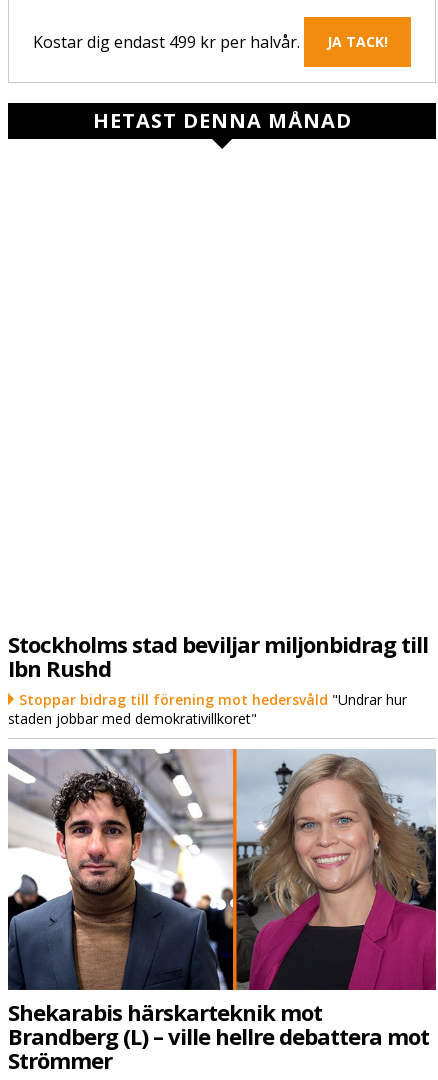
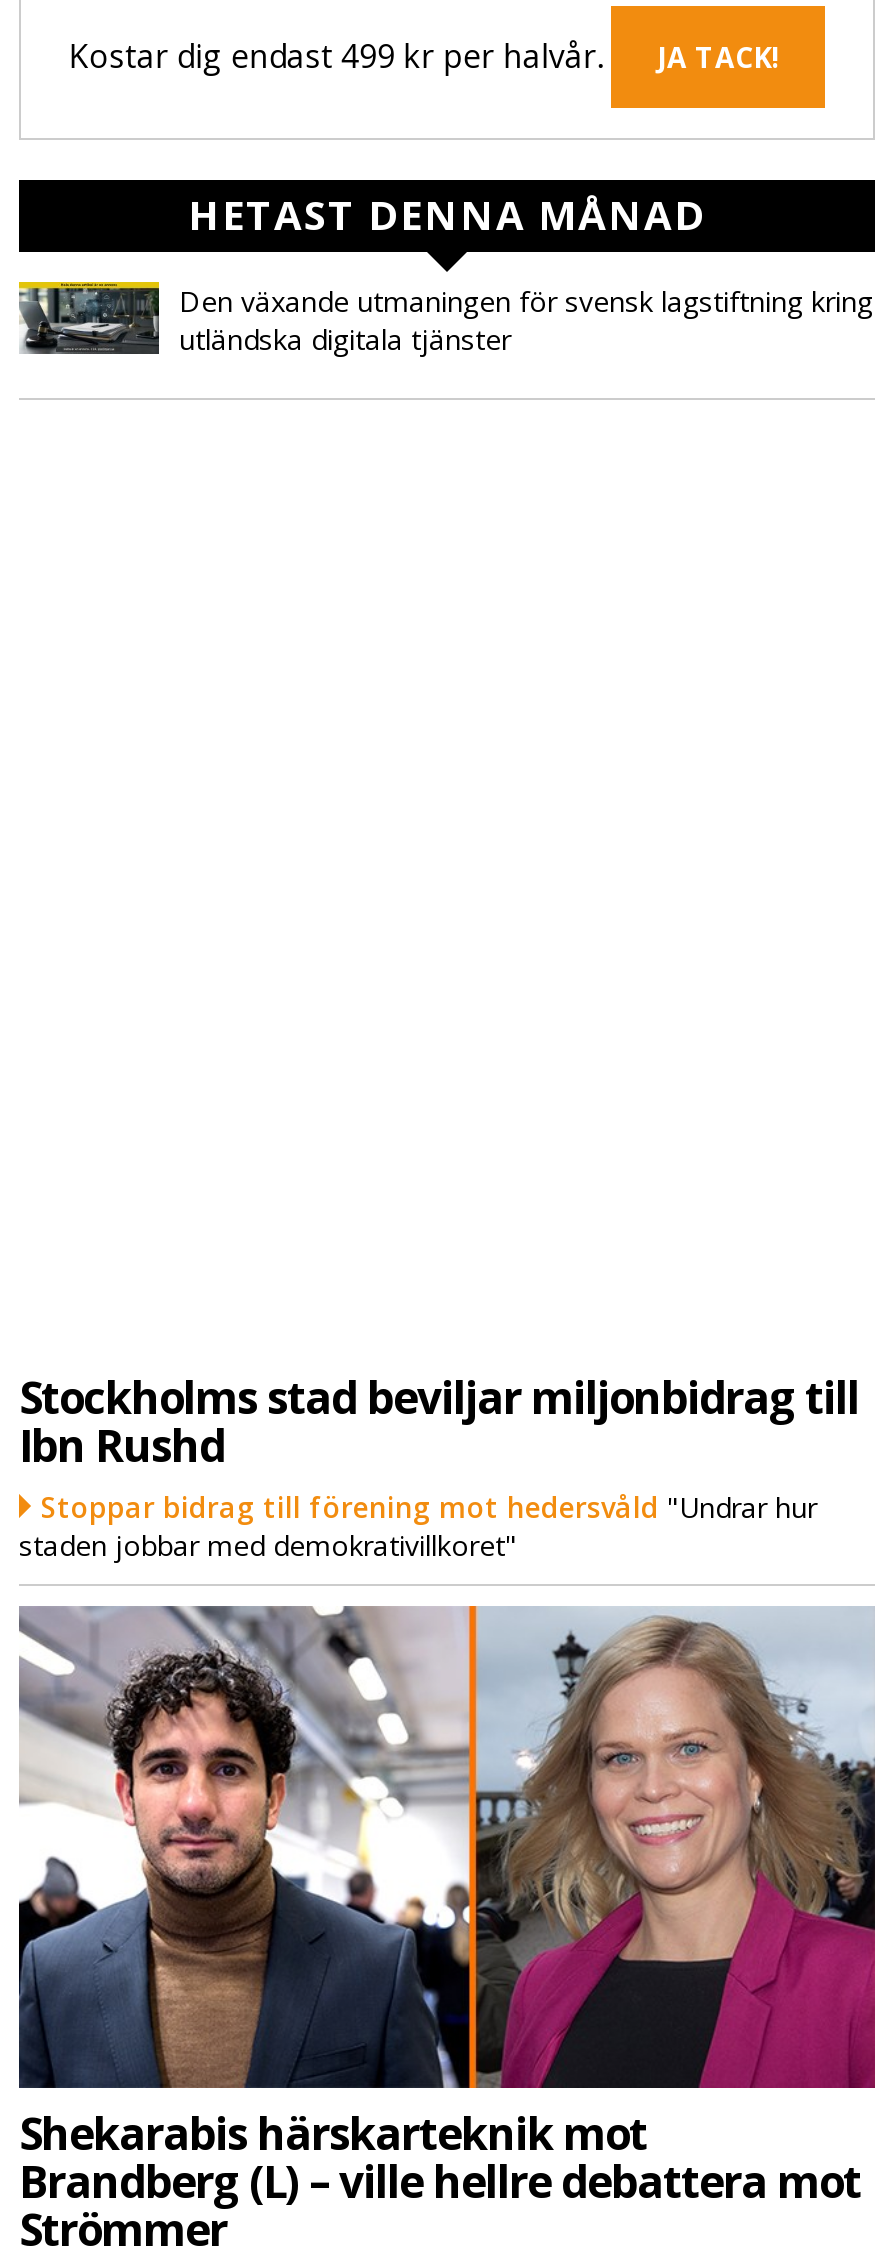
+ [image]
+ Den växande utmaningen för svensk lagstiftning kring
+ utländska digitala tjänster
